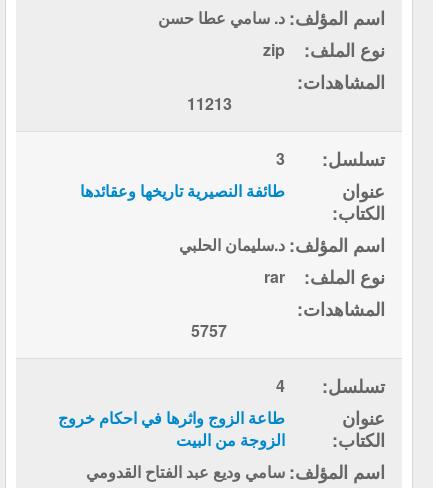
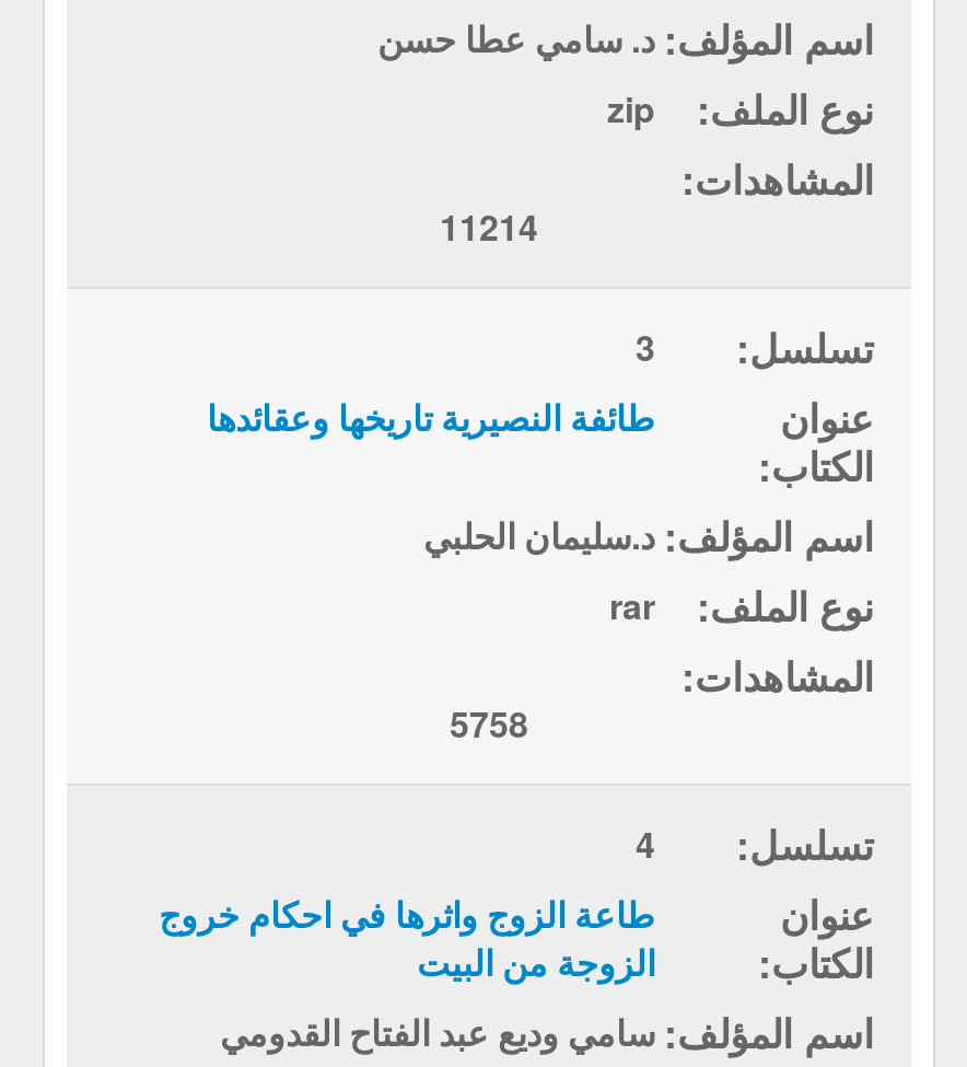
- 11213
+ 11214

- 5757
+ 5758
